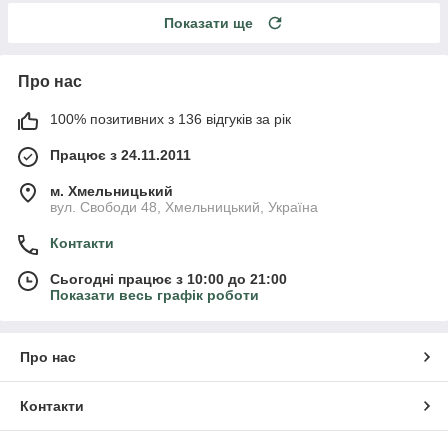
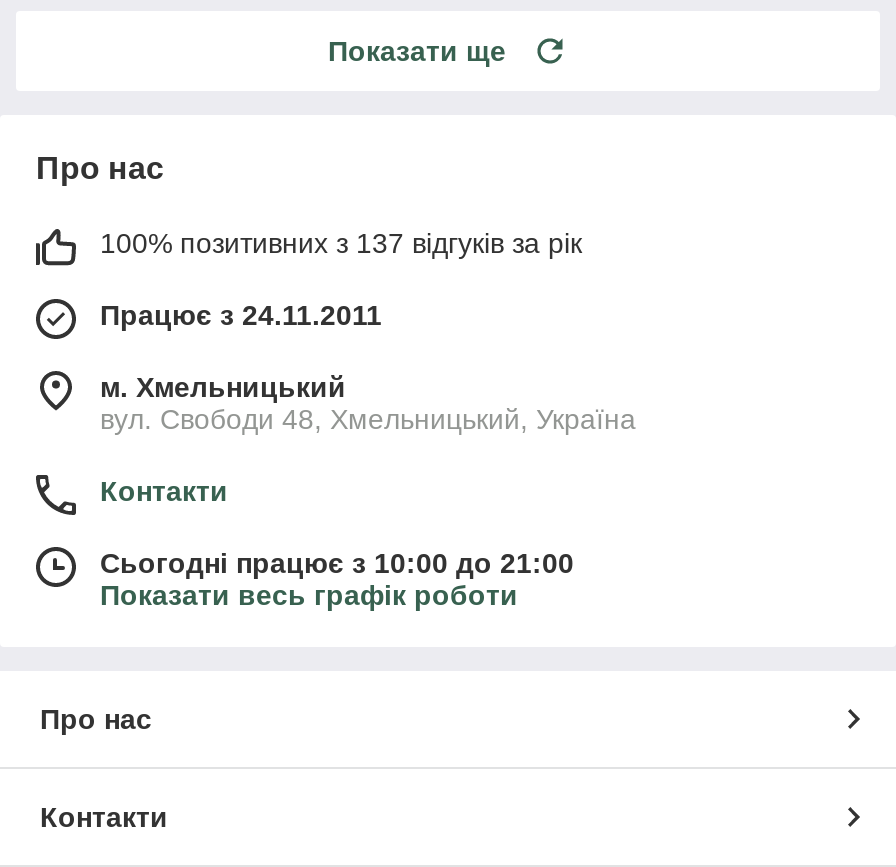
- 100% позитивних з 136 відгуків за рік
+ 100% позитивних з 137 відгуків за рік
